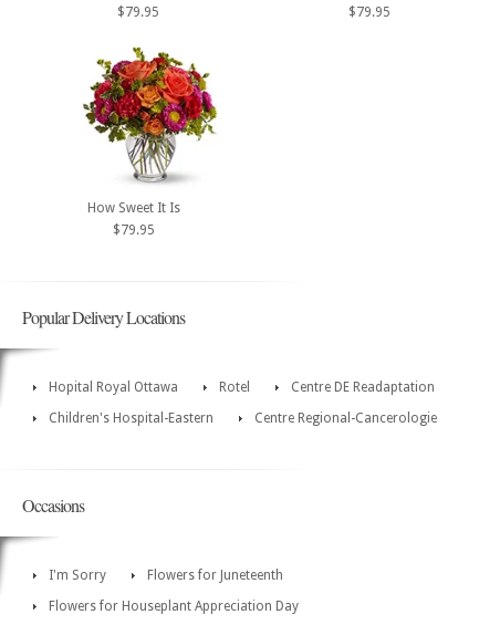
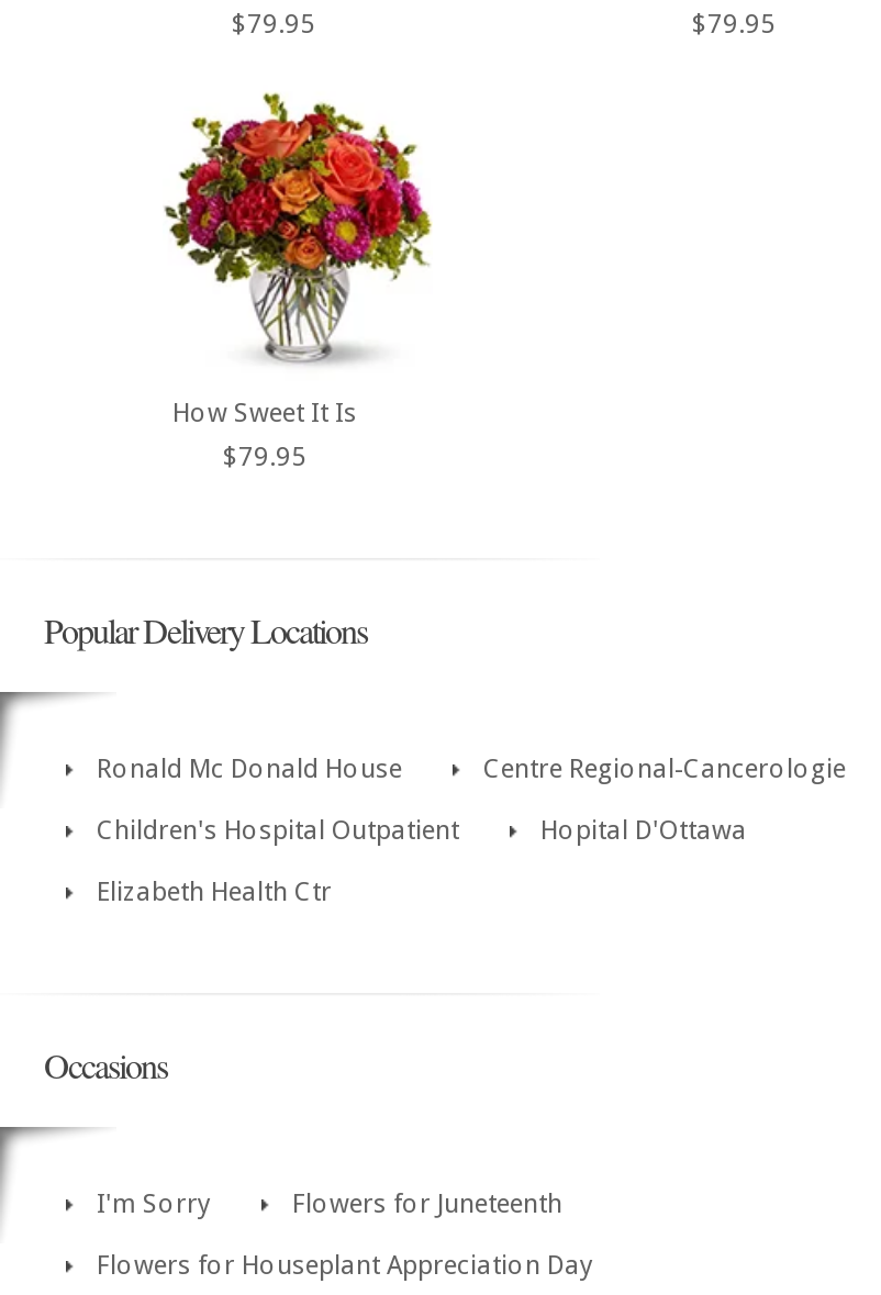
- Hopital Royal Ottawa
- Rotel
- Centre DE Readaptation
- Children's Hospital-Eastern
+ Ronald Mc Donald House

moved up: Centre Regional-Cancerologie

+ Children's Hospital Outpatient
+ Hopital D'Ottawa
+ Elizabeth Health Ctr
